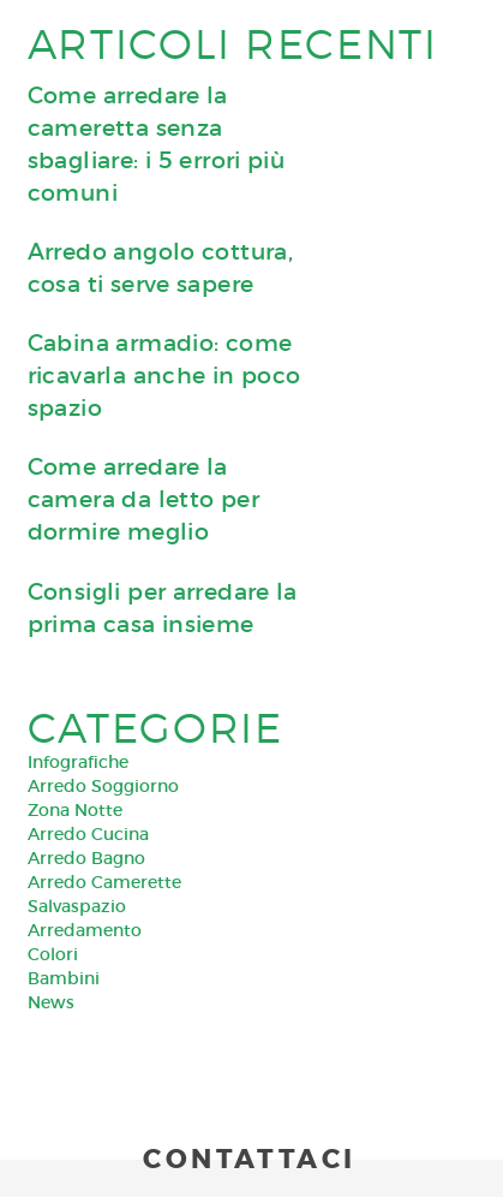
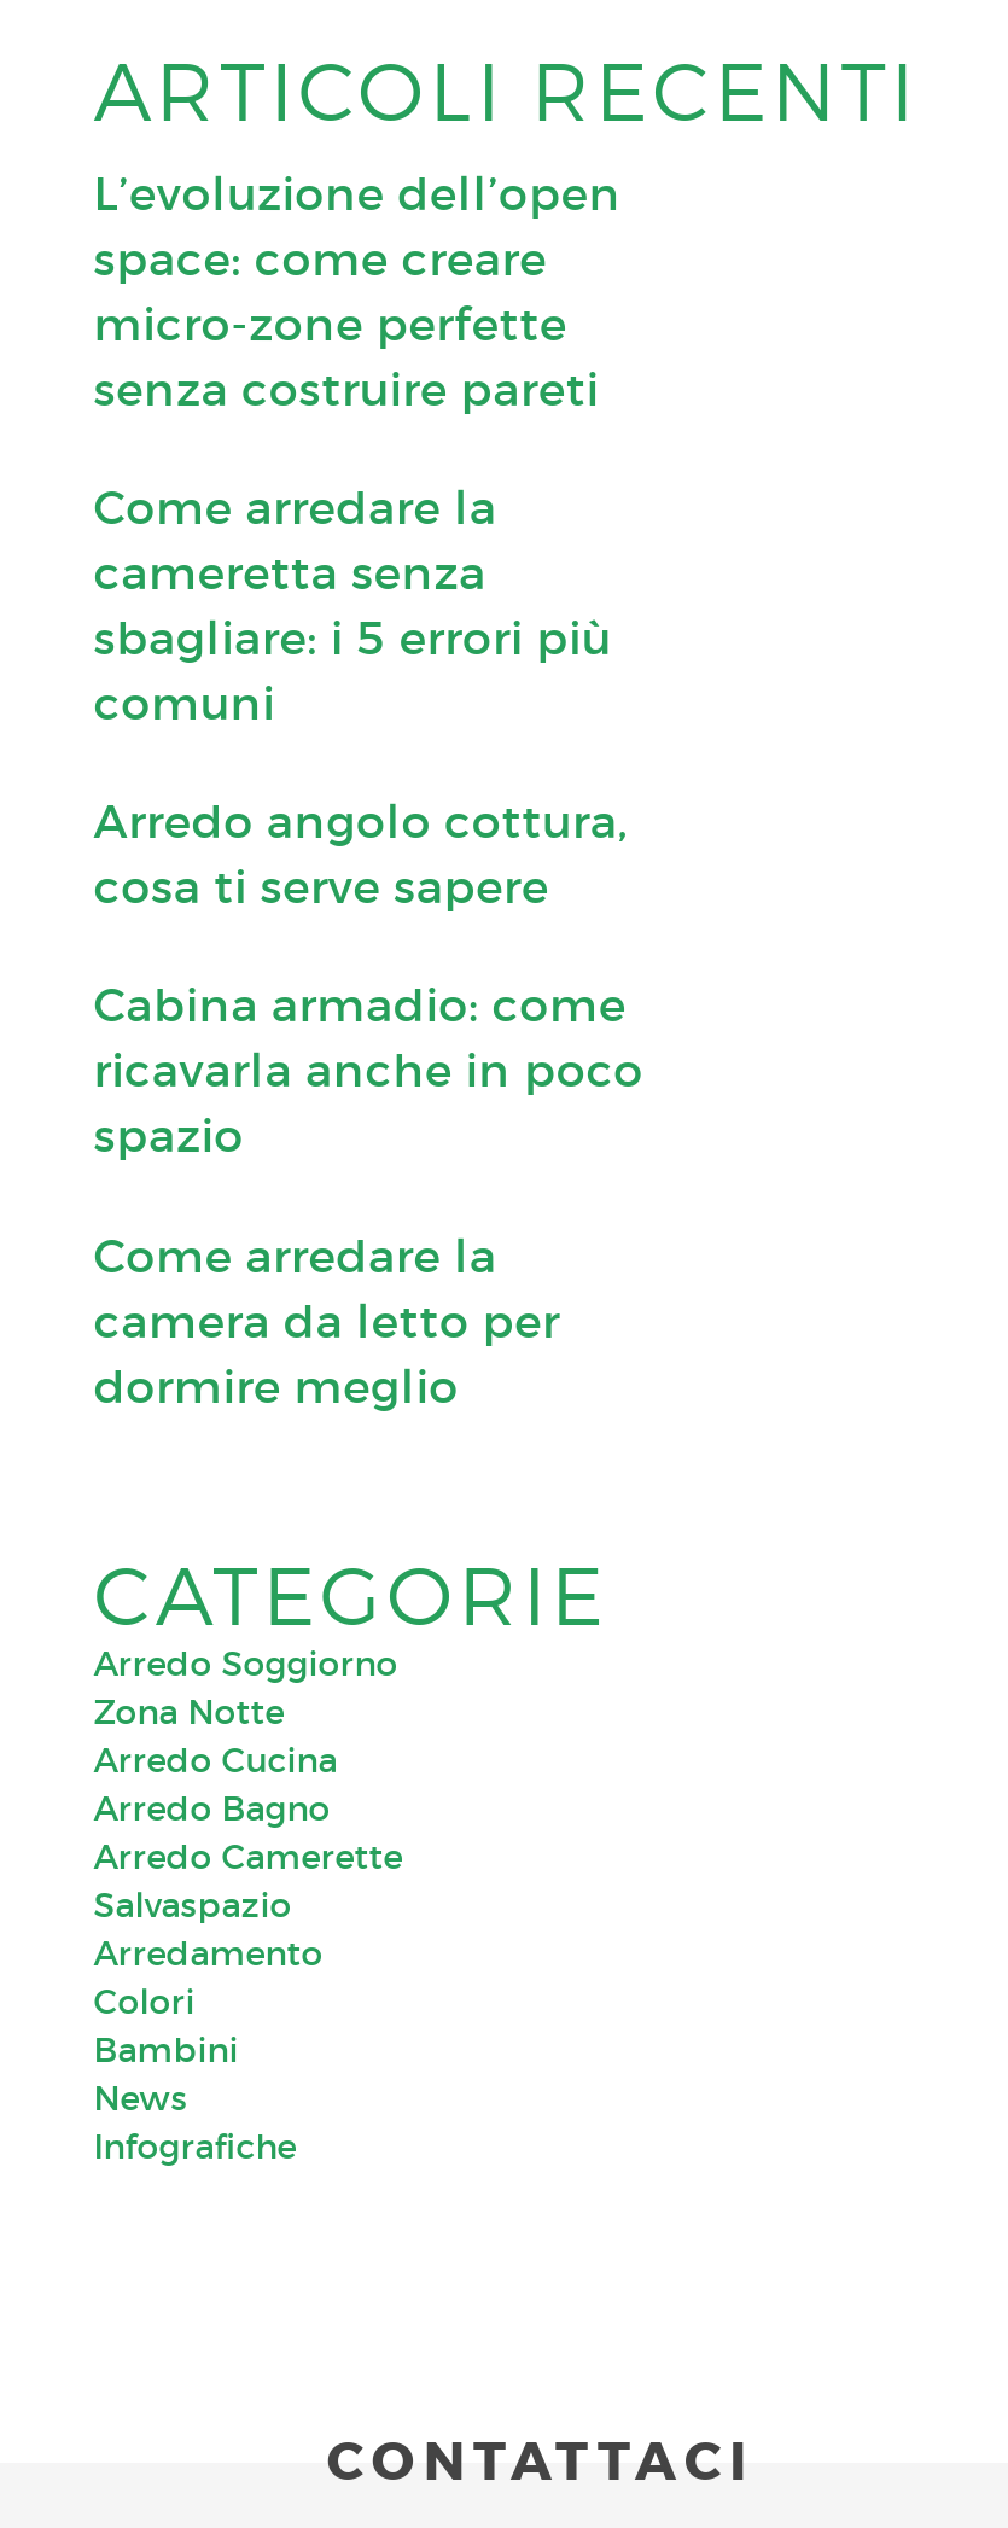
+ L’evoluzione dell’open
+ space: come creare
+ micro-zone perfette
+ senza costruire pareti

moved down: Come arredare la | cameretta senza | sbagliare: i 5 errori più | ... | camera da letto per | dormire meglio

- Consigli per arredare la
- prima casa insieme

moved down: Infografiche
